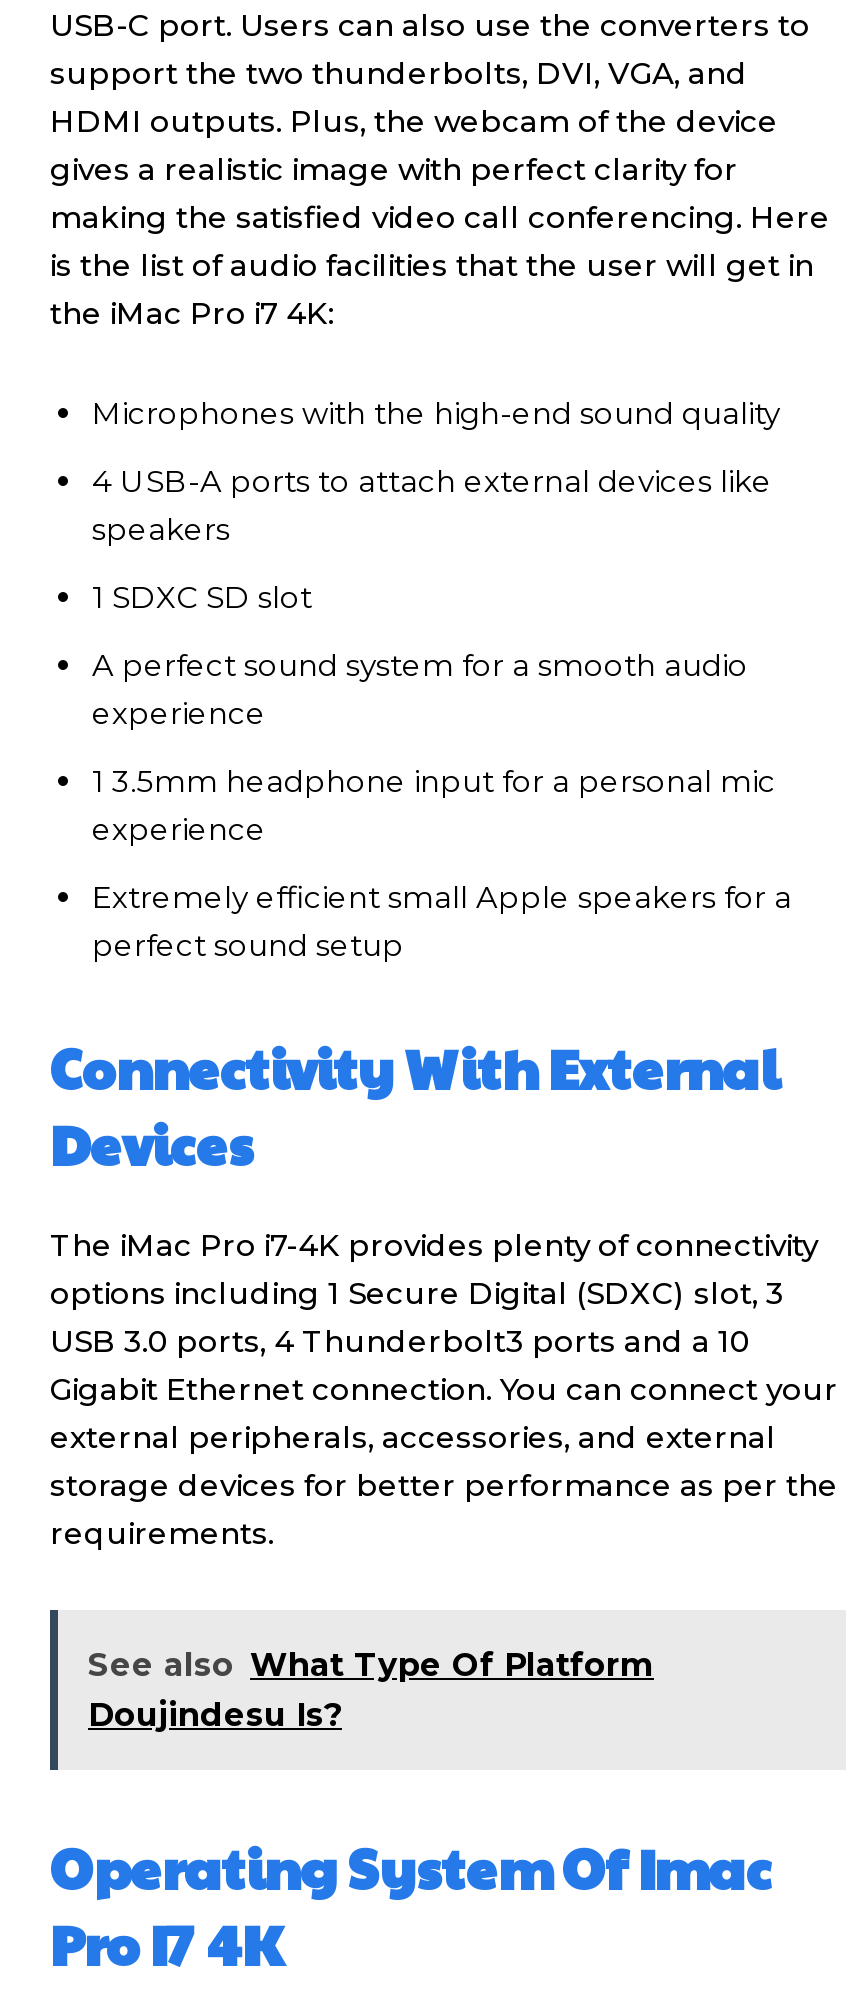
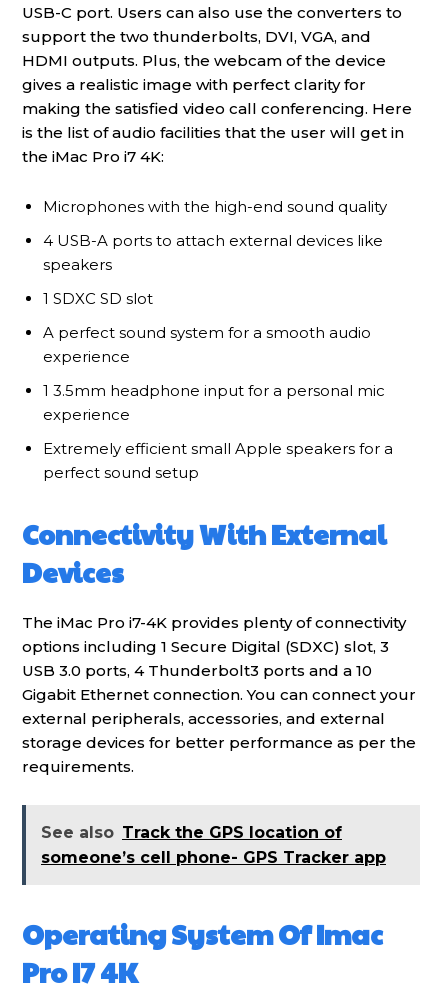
- See also What Type Of Platform
- Doujindesu Is?
+ See also Track the GPS location of
+ someone’s cell phone- GPS Tracker app
